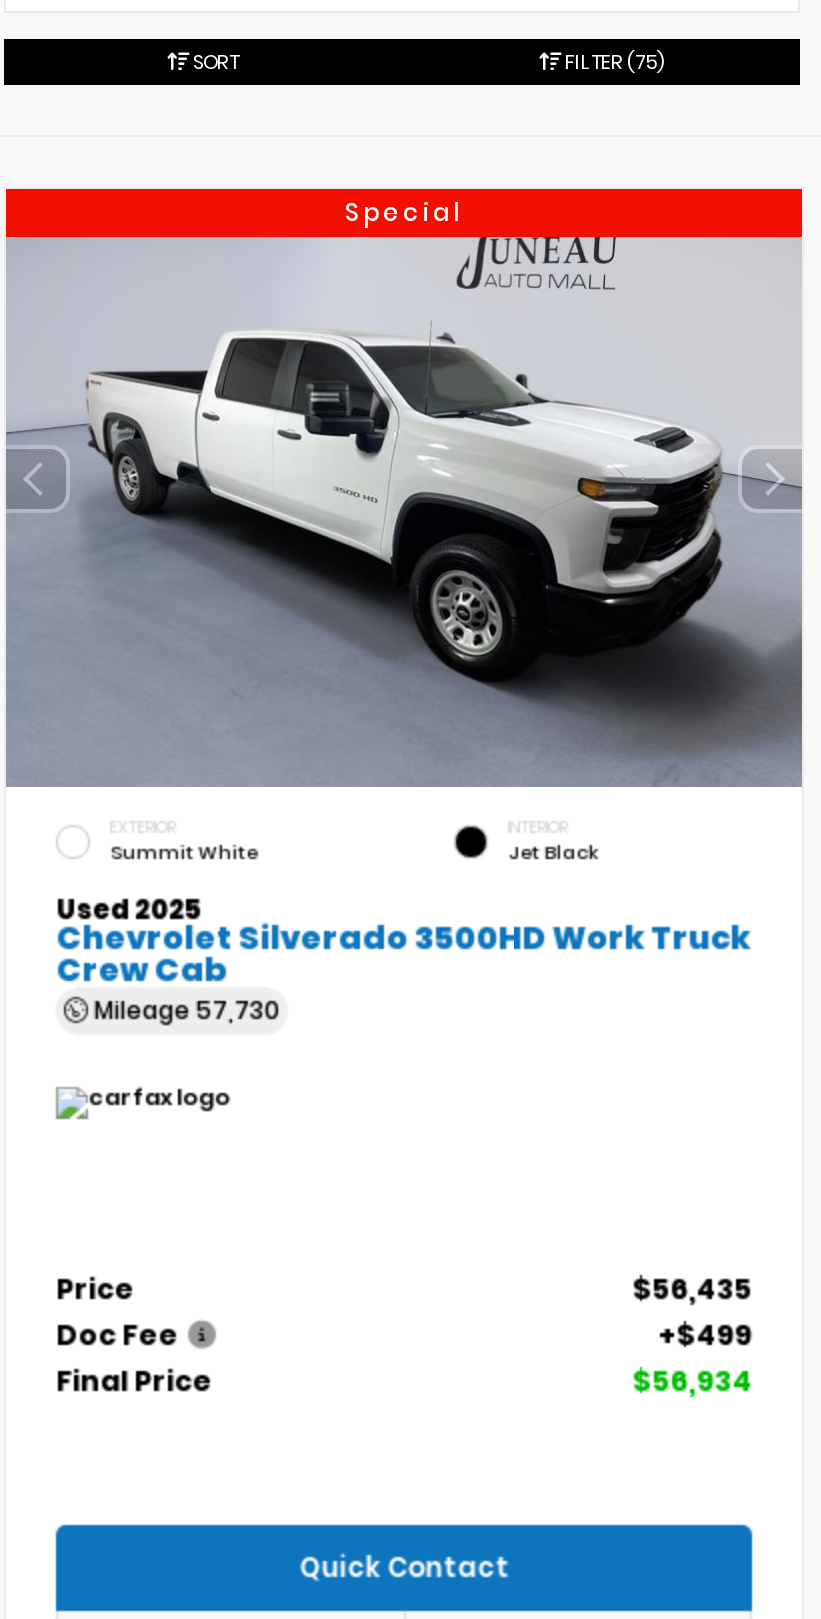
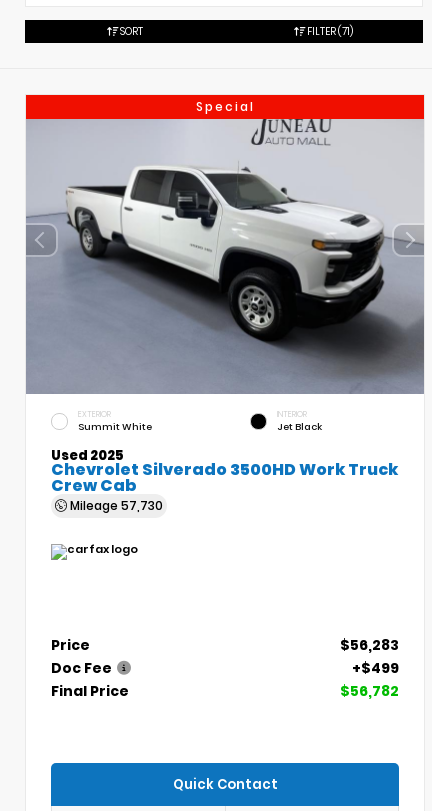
- FILTER (75)
+ FILTER (71)

- $56,435
+ $56,283

- $56,934
+ $56,782
